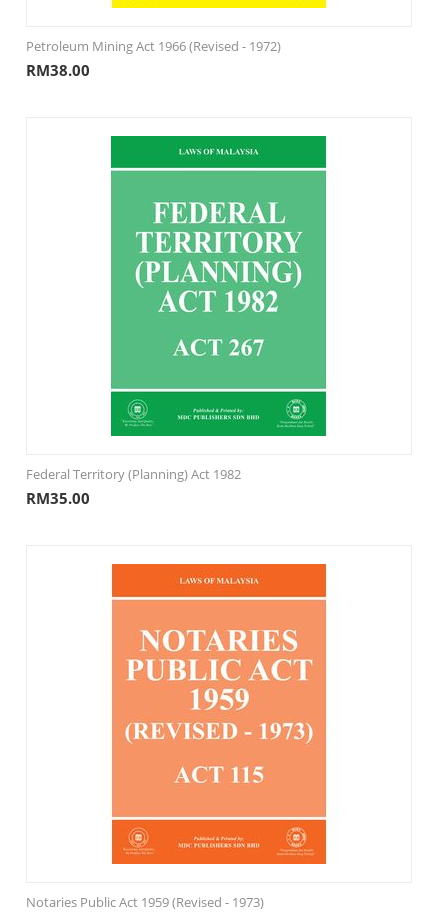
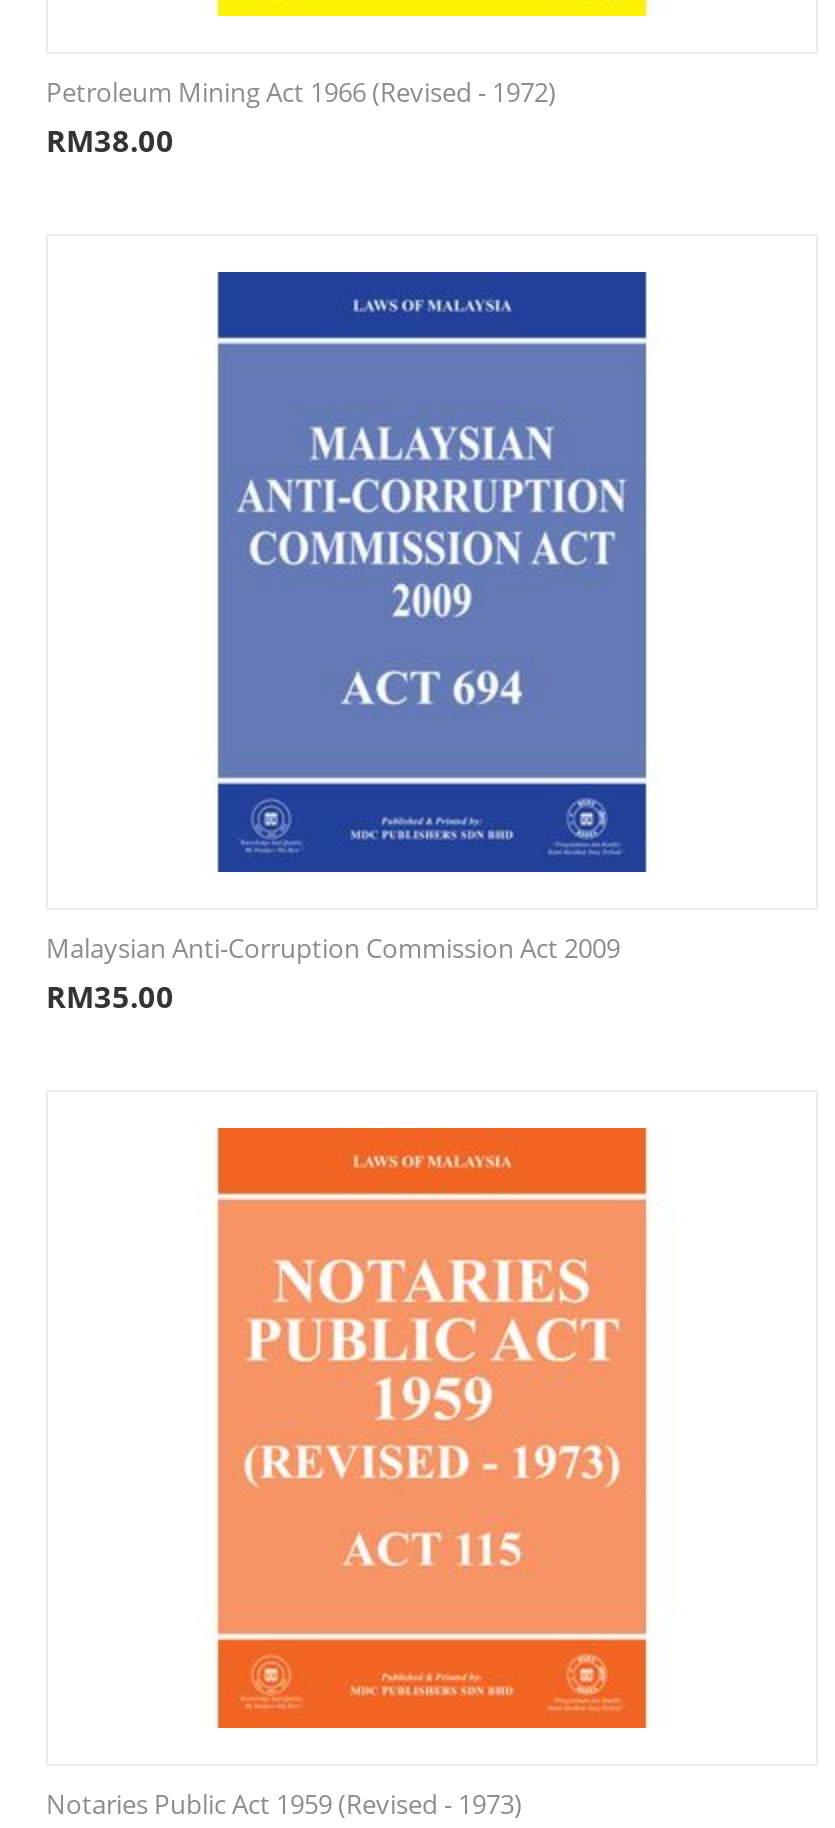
- [image]
- Federal Territory (Planning) Act 1982
+ [image]
+ Malaysian Anti-Corruption Commission Act 2009
